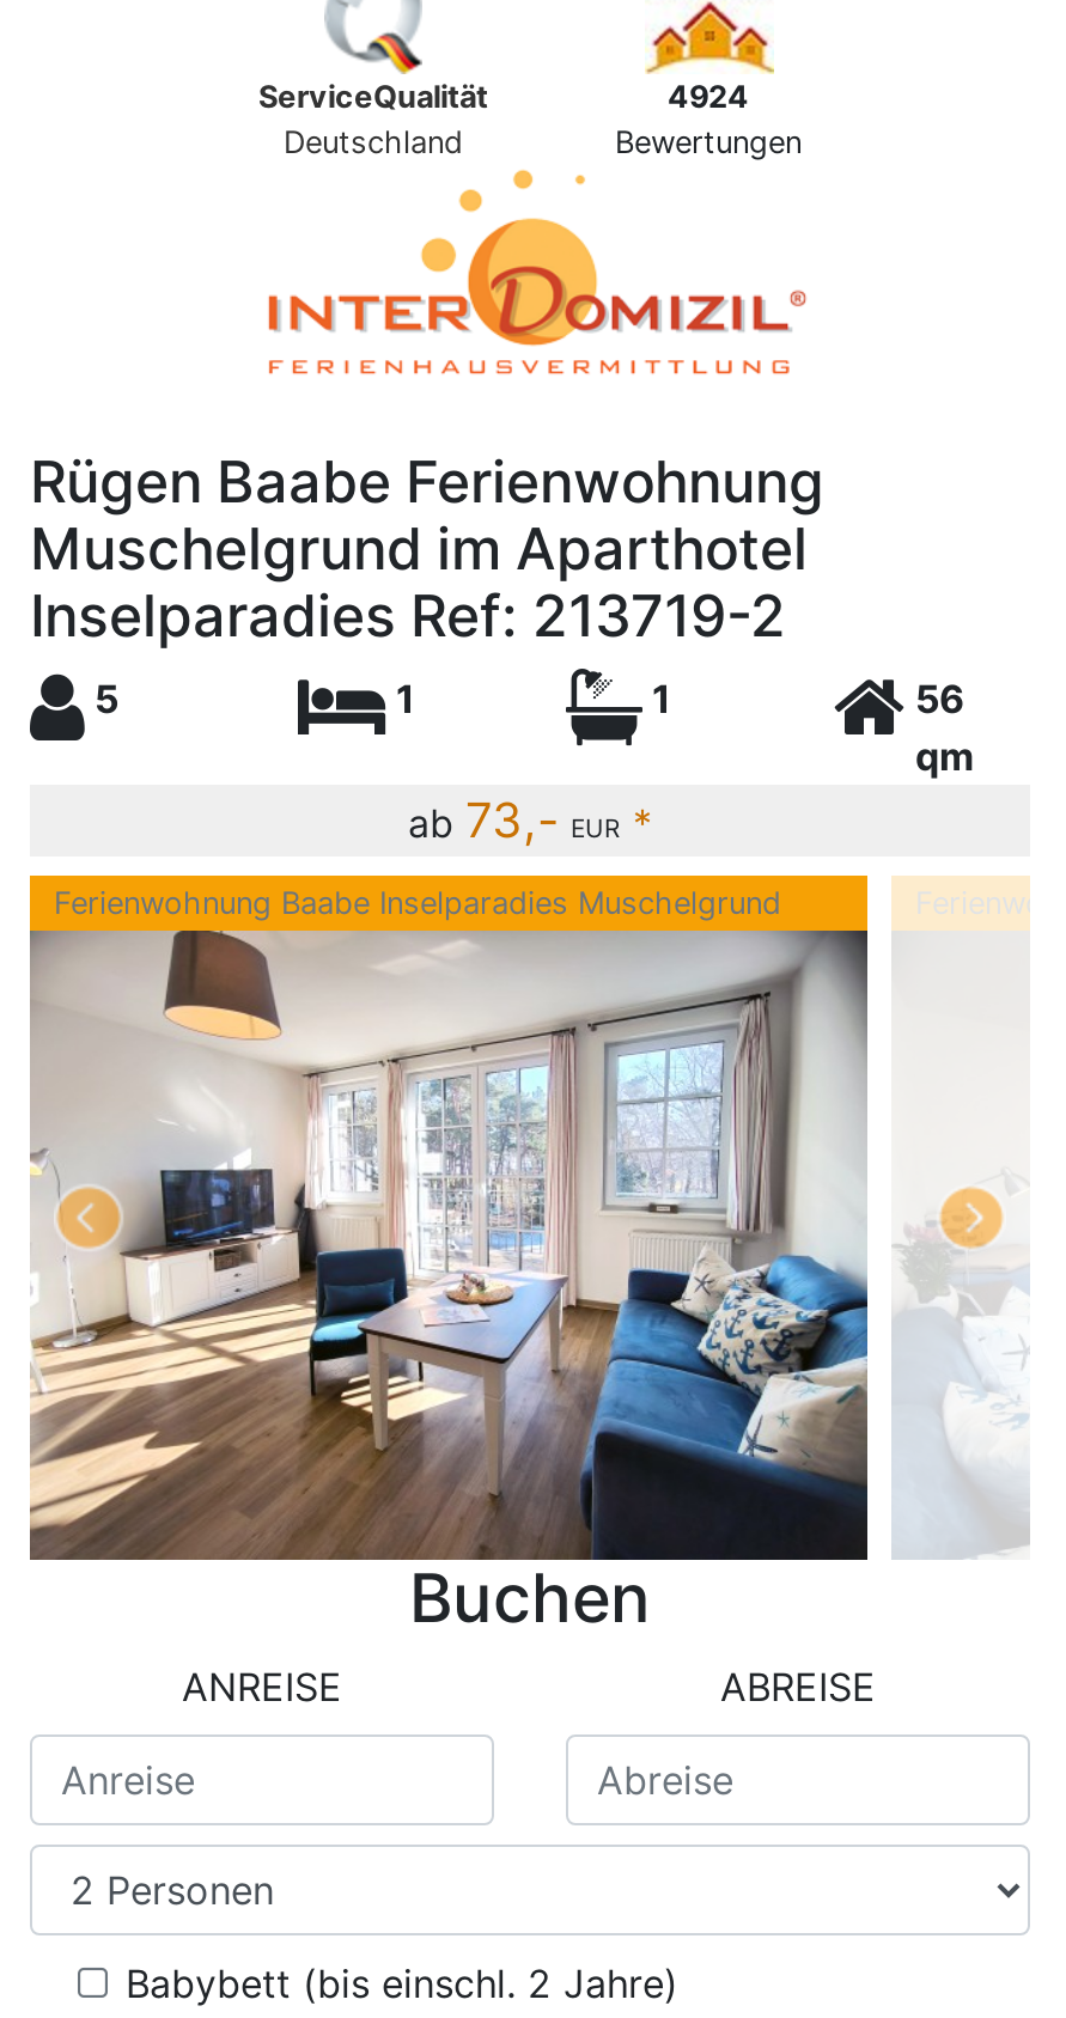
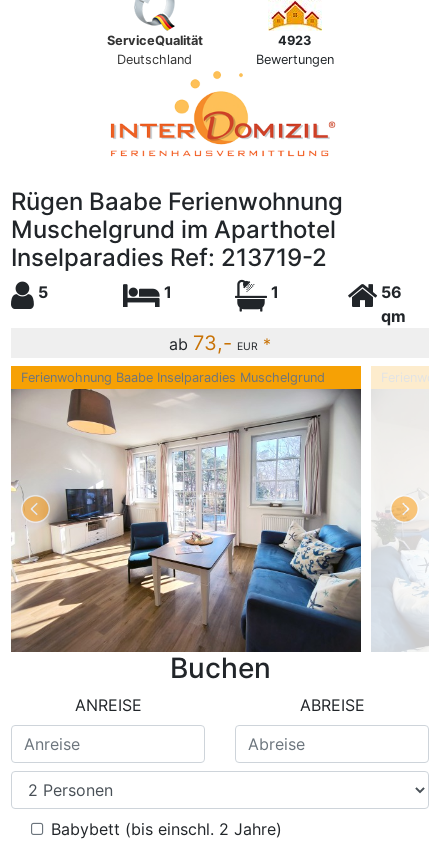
- 4924
+ 4923
